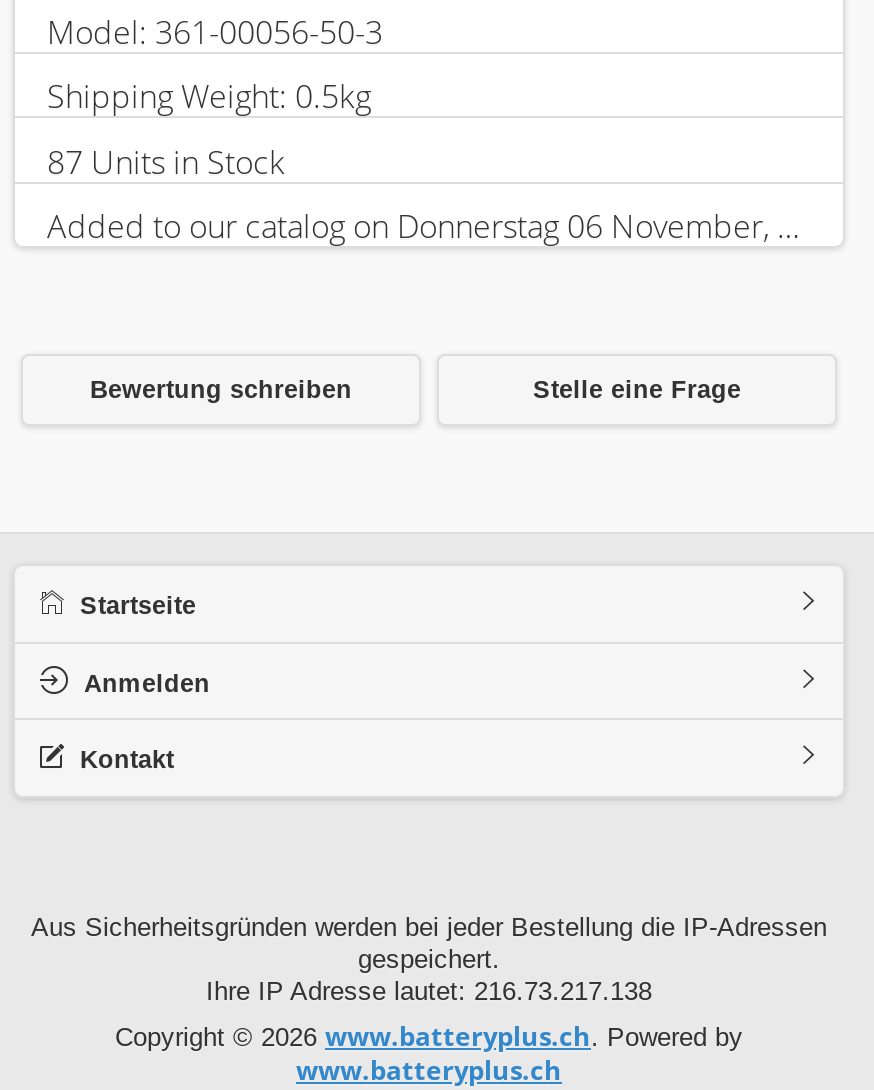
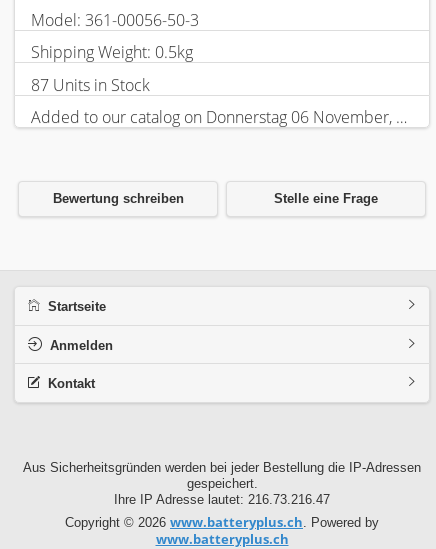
- Ihre IP Adresse lautet: 216.73.217.138
+ Ihre IP Adresse lautet: 216.73.216.47
